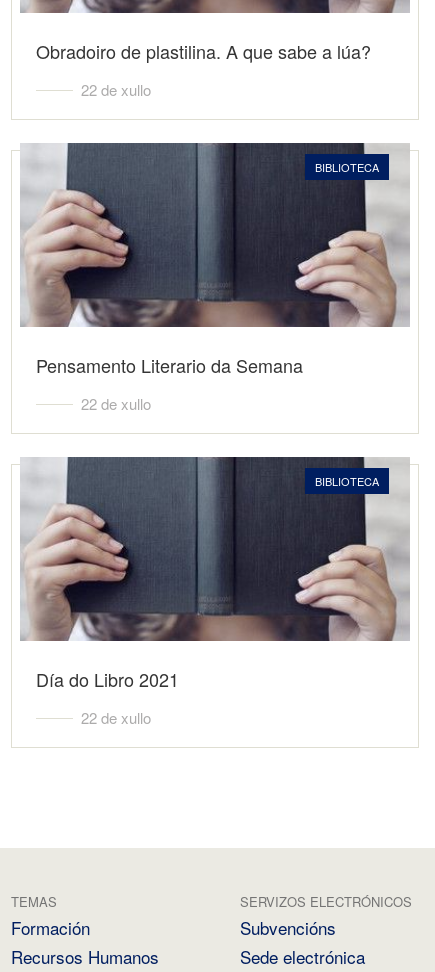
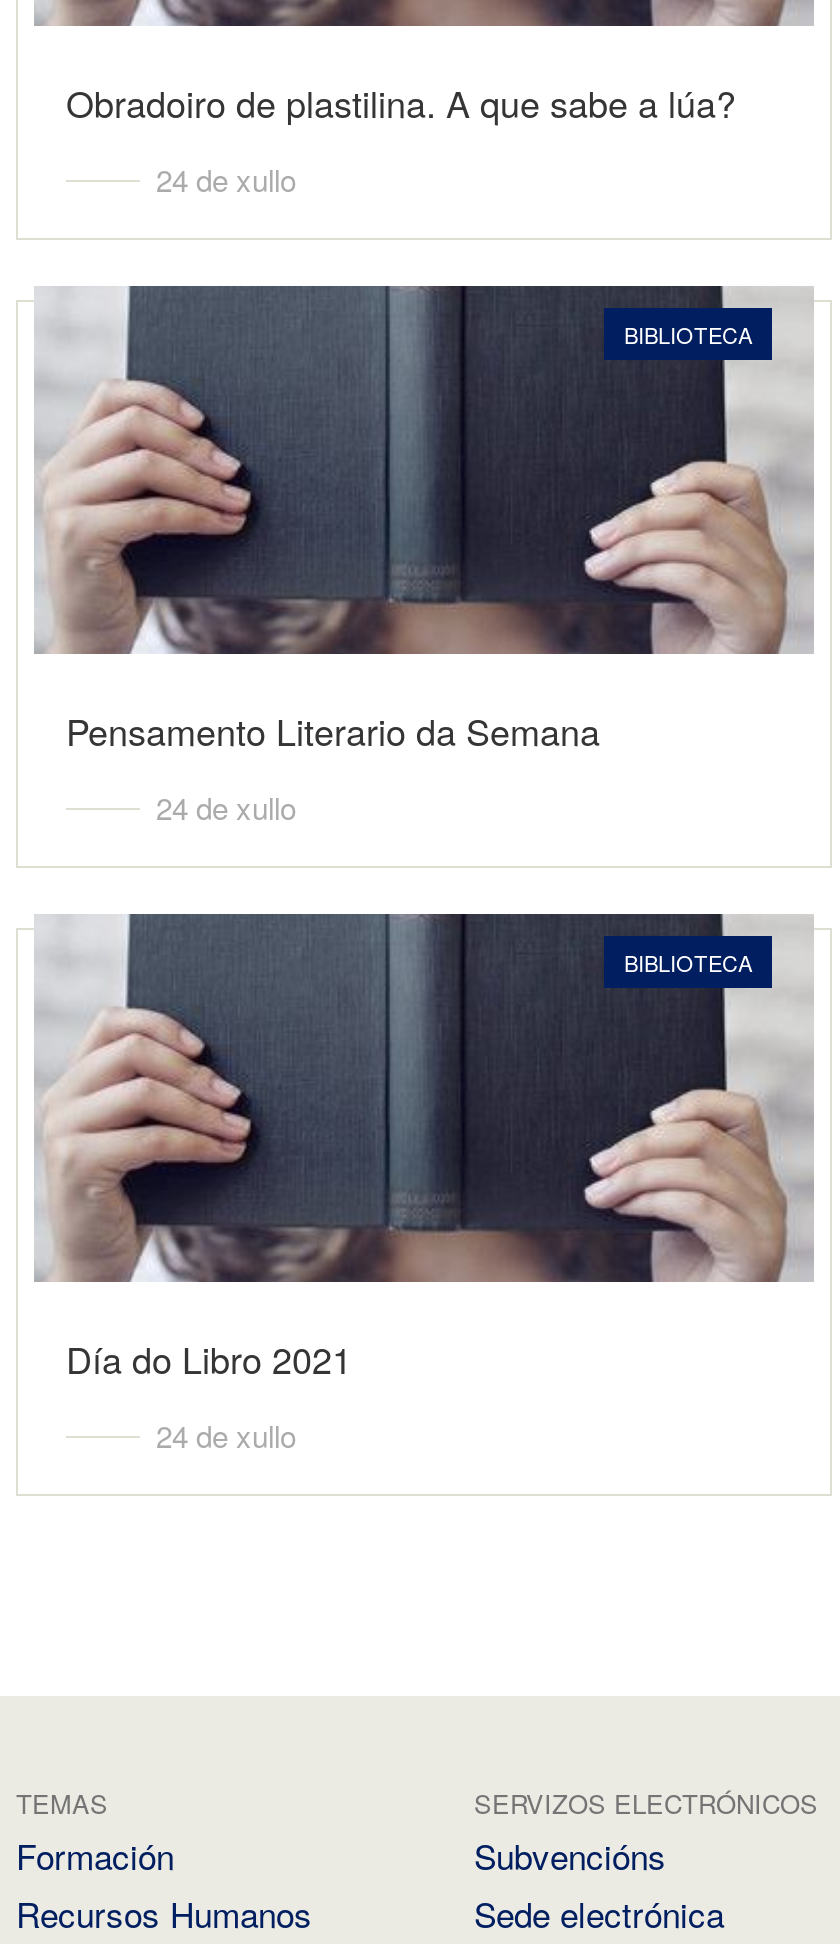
- 22 de xullo
+ 24 de xullo

- 22 de xullo
+ 24 de xullo

- 22 de xullo
+ 24 de xullo
